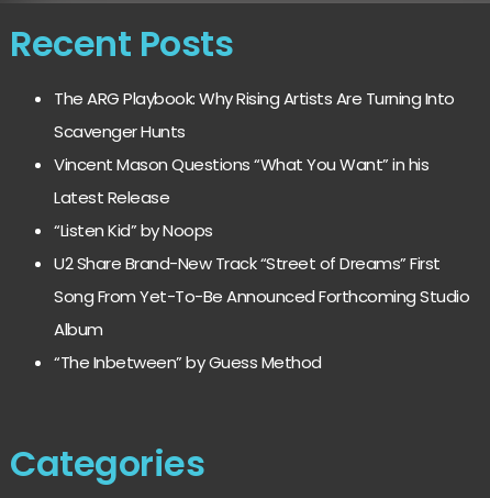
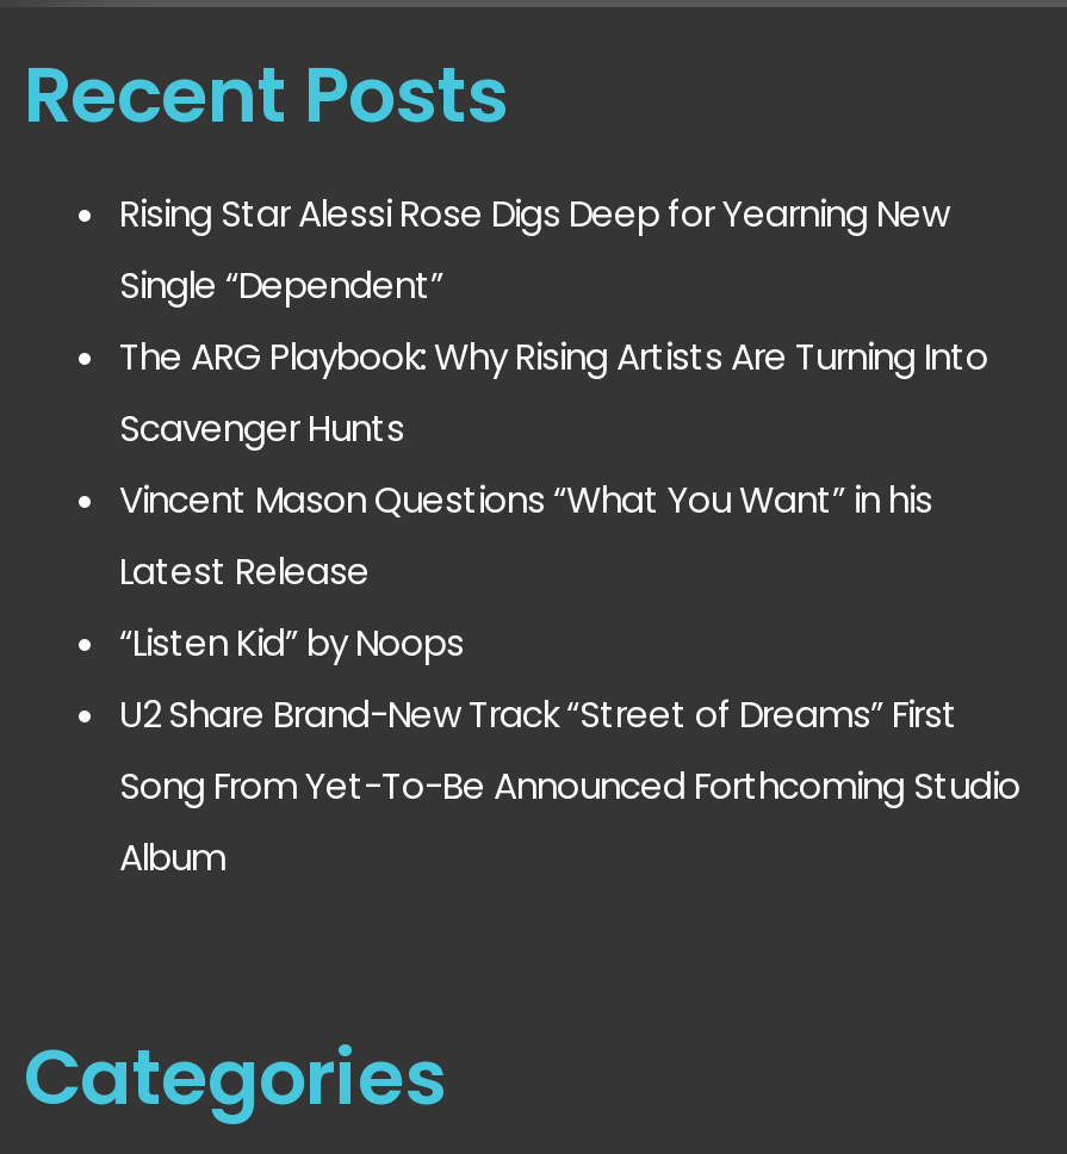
+ Rising Star Alessi Rose Digs Deep for Yearning New
+ Single “Dependent”

moved down: The ARG Playbook: Why Rising Artists Are Turning Into | Scavenger Hunts | Vincent Mason Questions “What You Want” in his | Latest Release | “Listen Kid” by Noops | U2 Share Brand-New Track “Street of Dreams” First | Song From Yet-To-Be Announced Forthcoming Studio | Album

- “The Inbetween” by Guess Method
